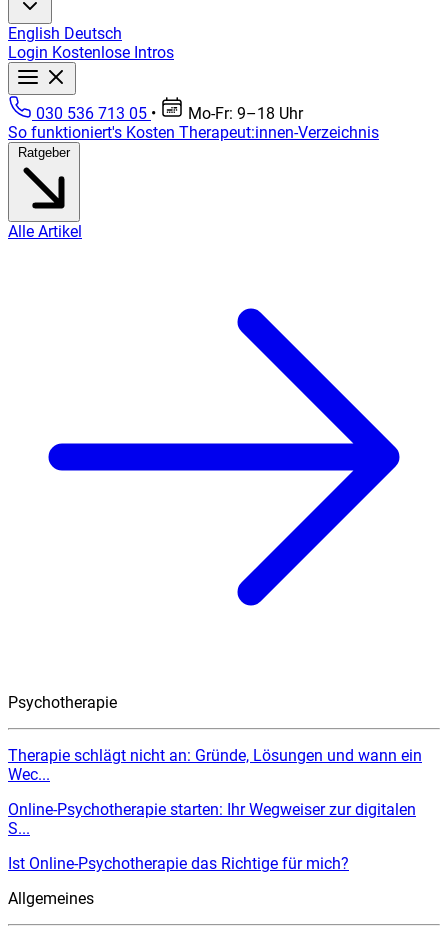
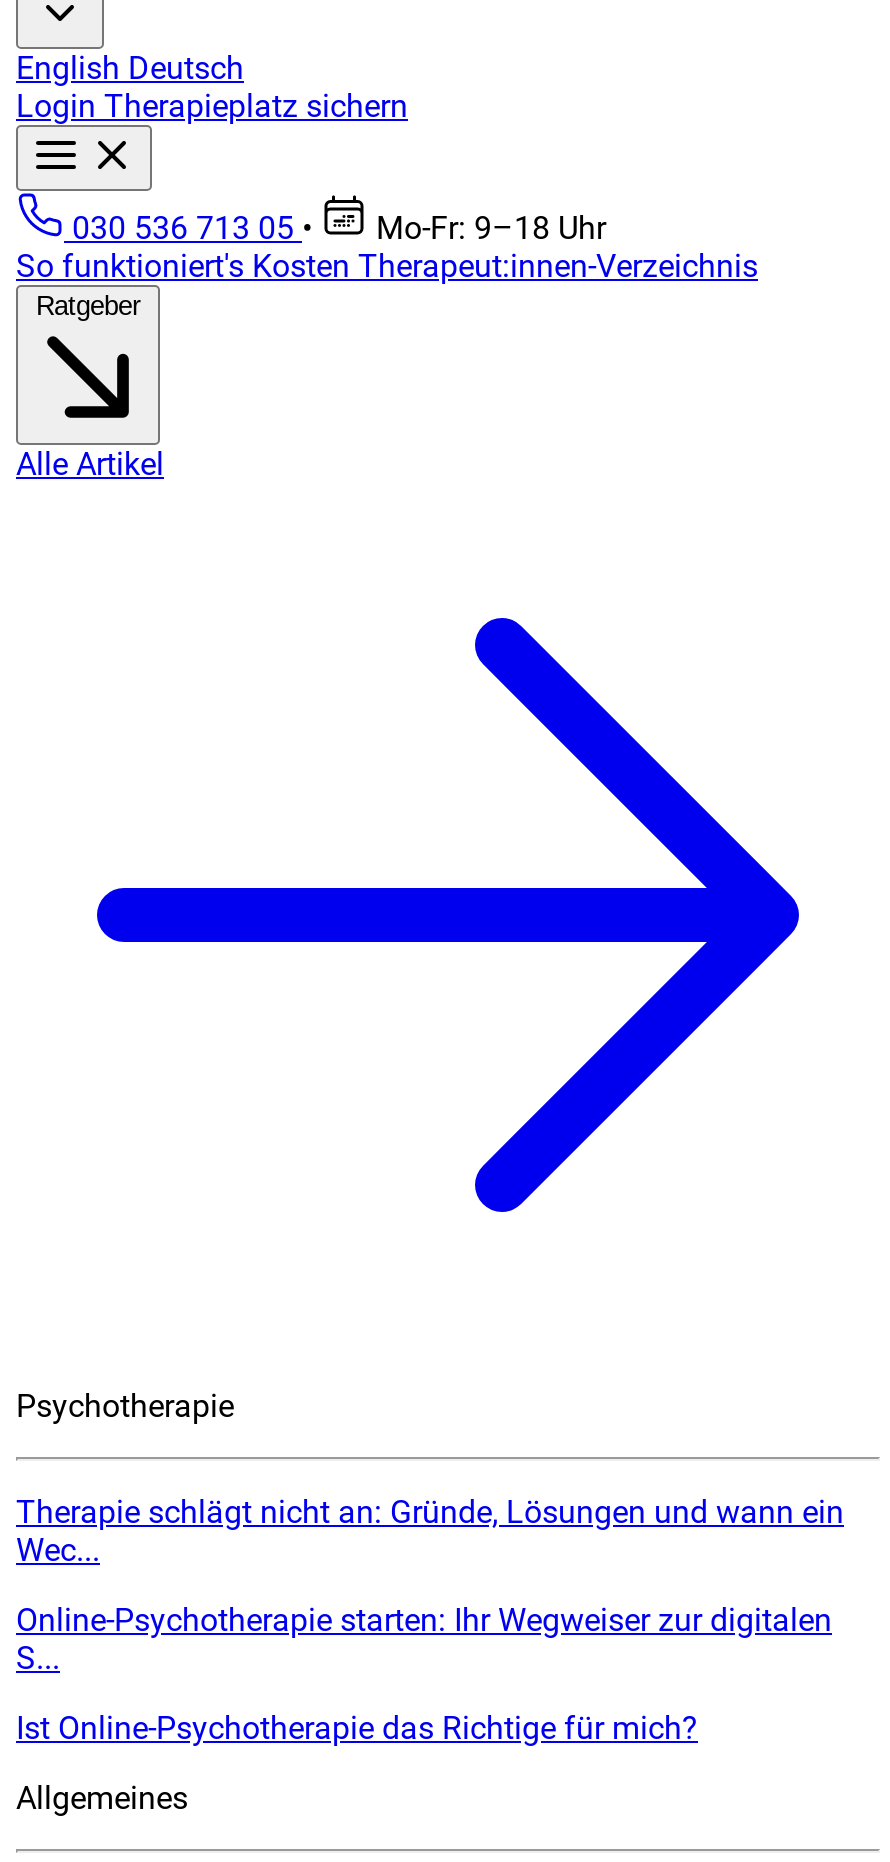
- Login Kostenlose Intros
+ Login Therapieplatz sichern
